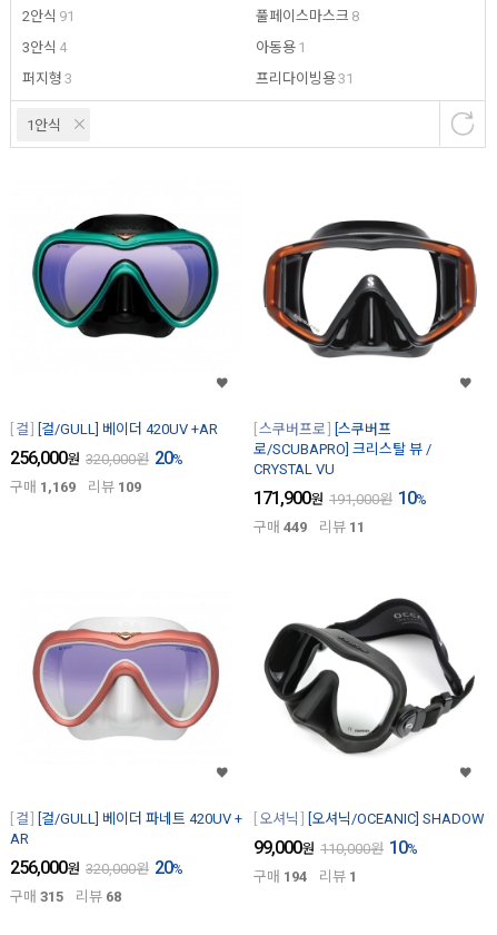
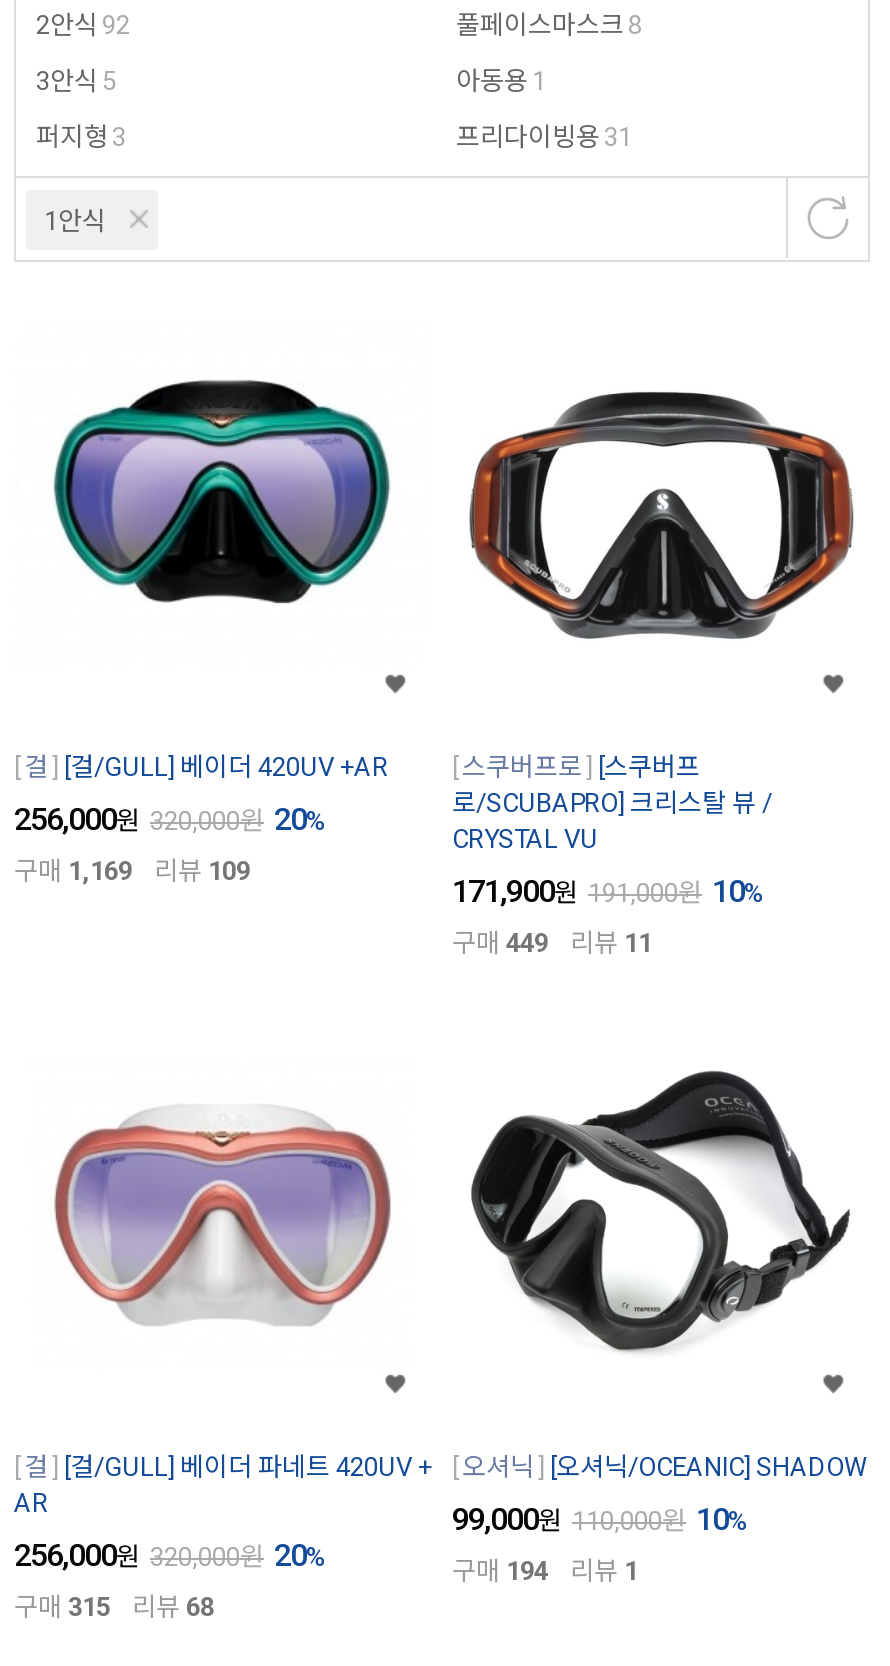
- 2안식 91
+ 2안식 92

- 3안식 4
+ 3안식 5
